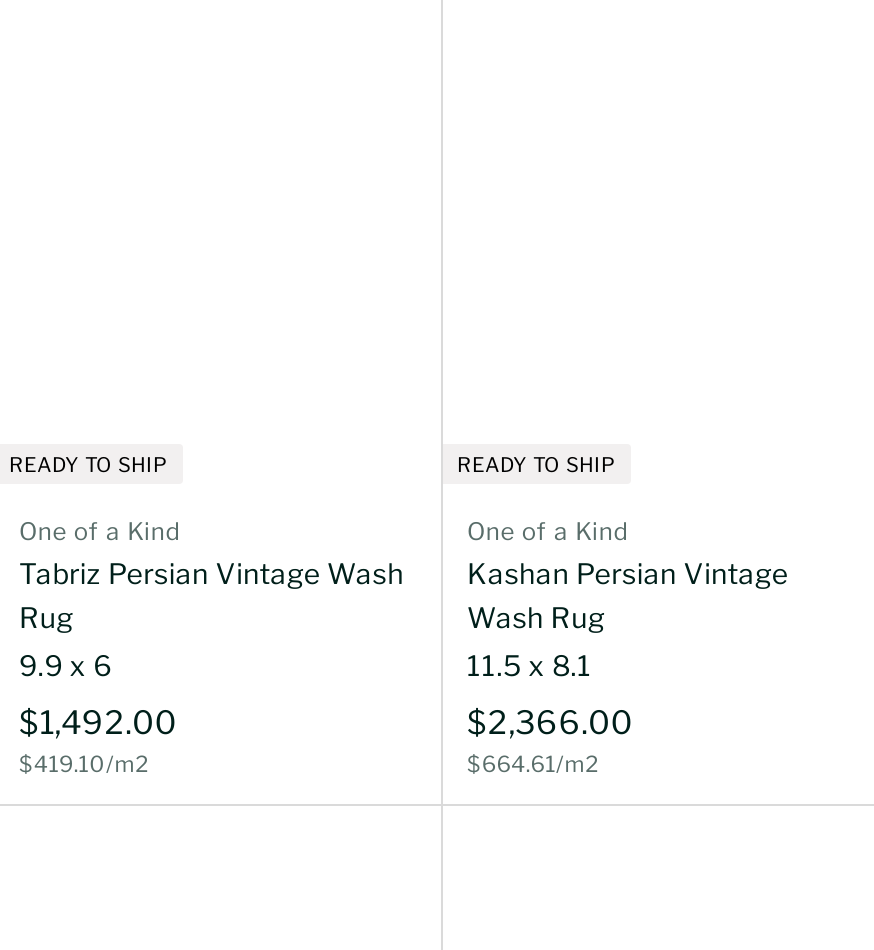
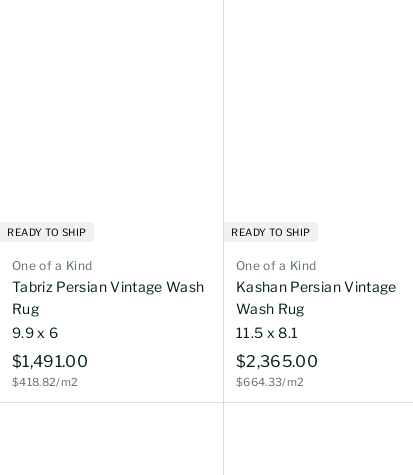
- $1,492.00 $
+ $1,491.00 $

- $2,366.00 $
+ $2,365.00 $

- $419.10/m2
+ $418.82/m2

- $664.61/m2
+ $664.33/m2
